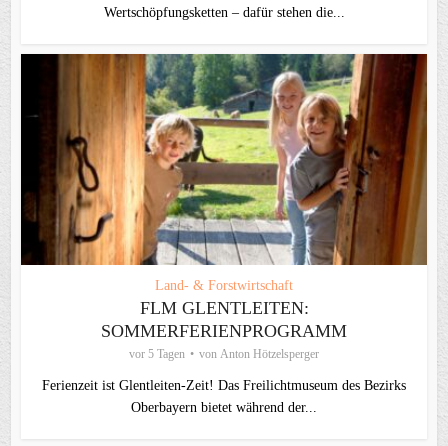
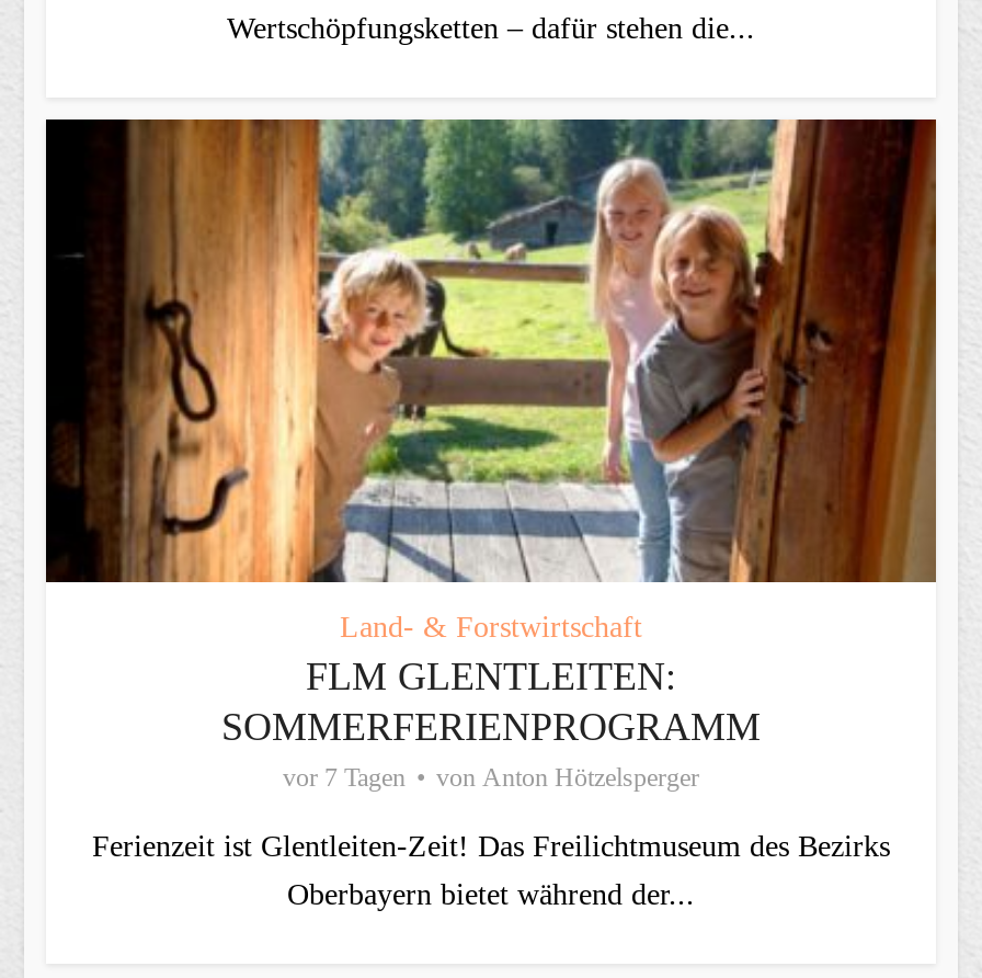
- vor 5 Tagen von Anton Hötzelsperger
+ vor 7 Tagen von Anton Hötzelsperger
